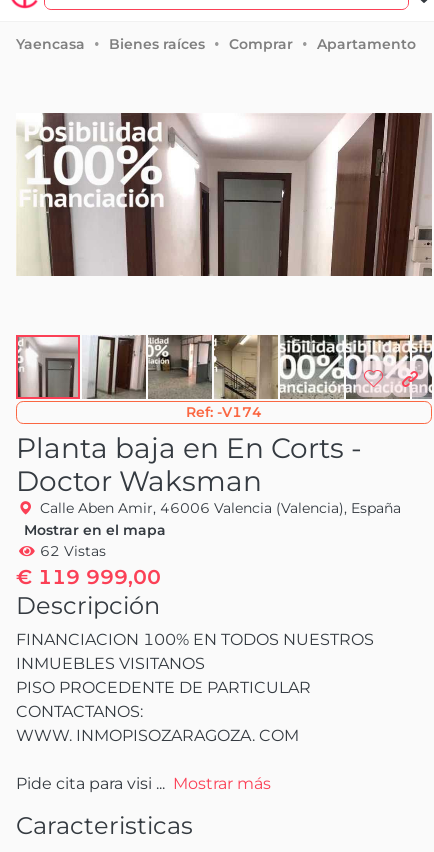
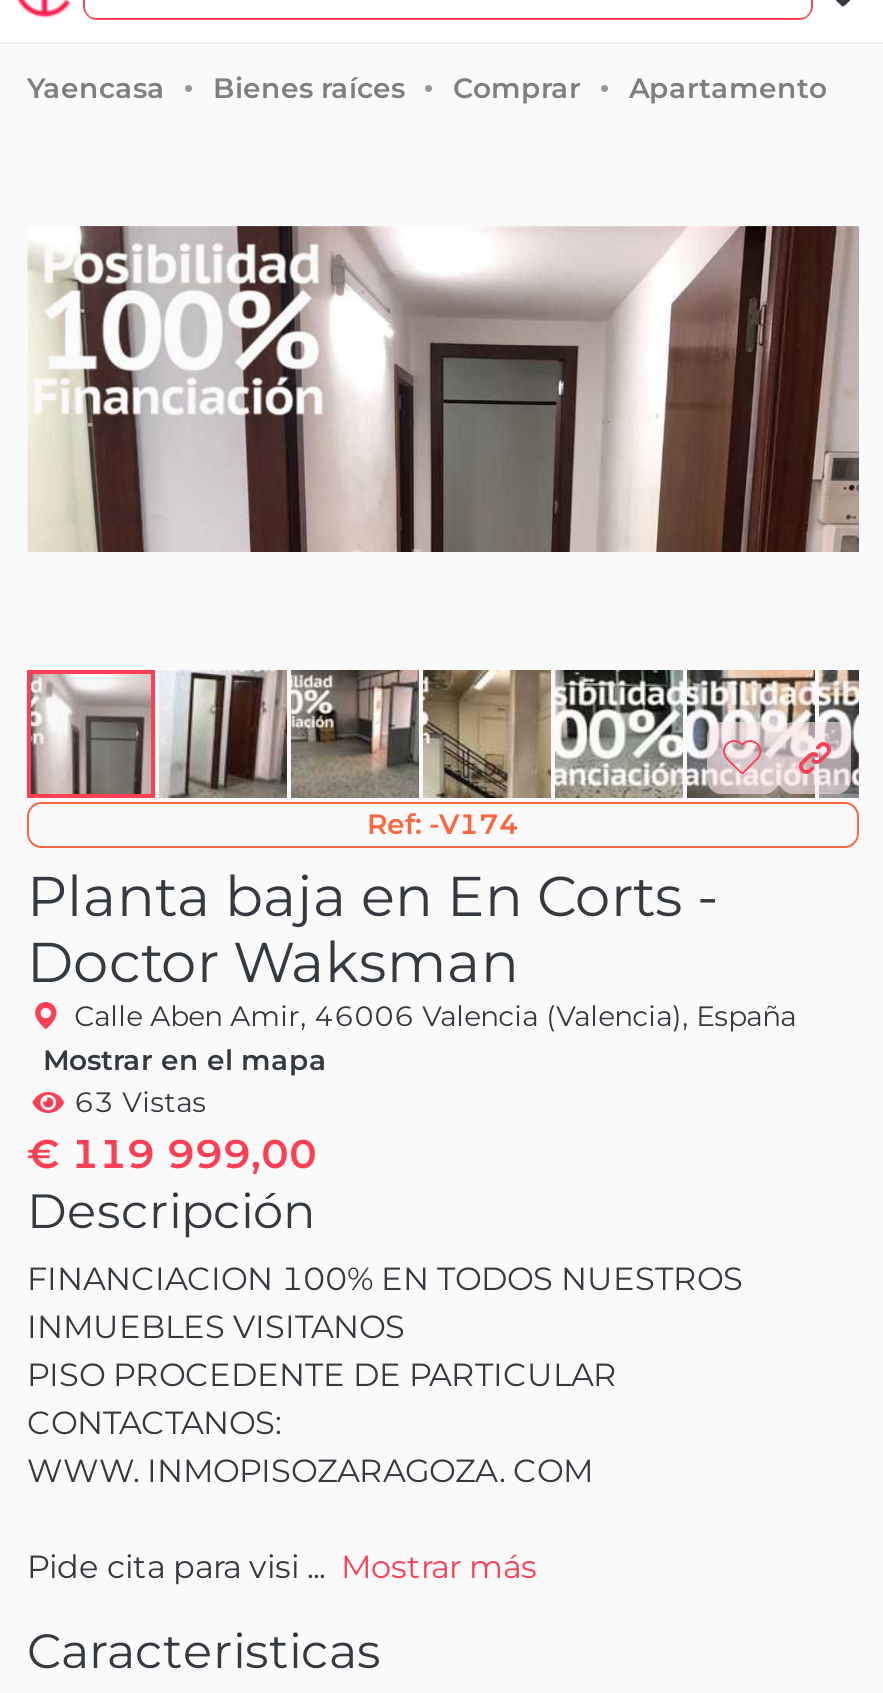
- 62 Vistas
+ 63 Vistas
